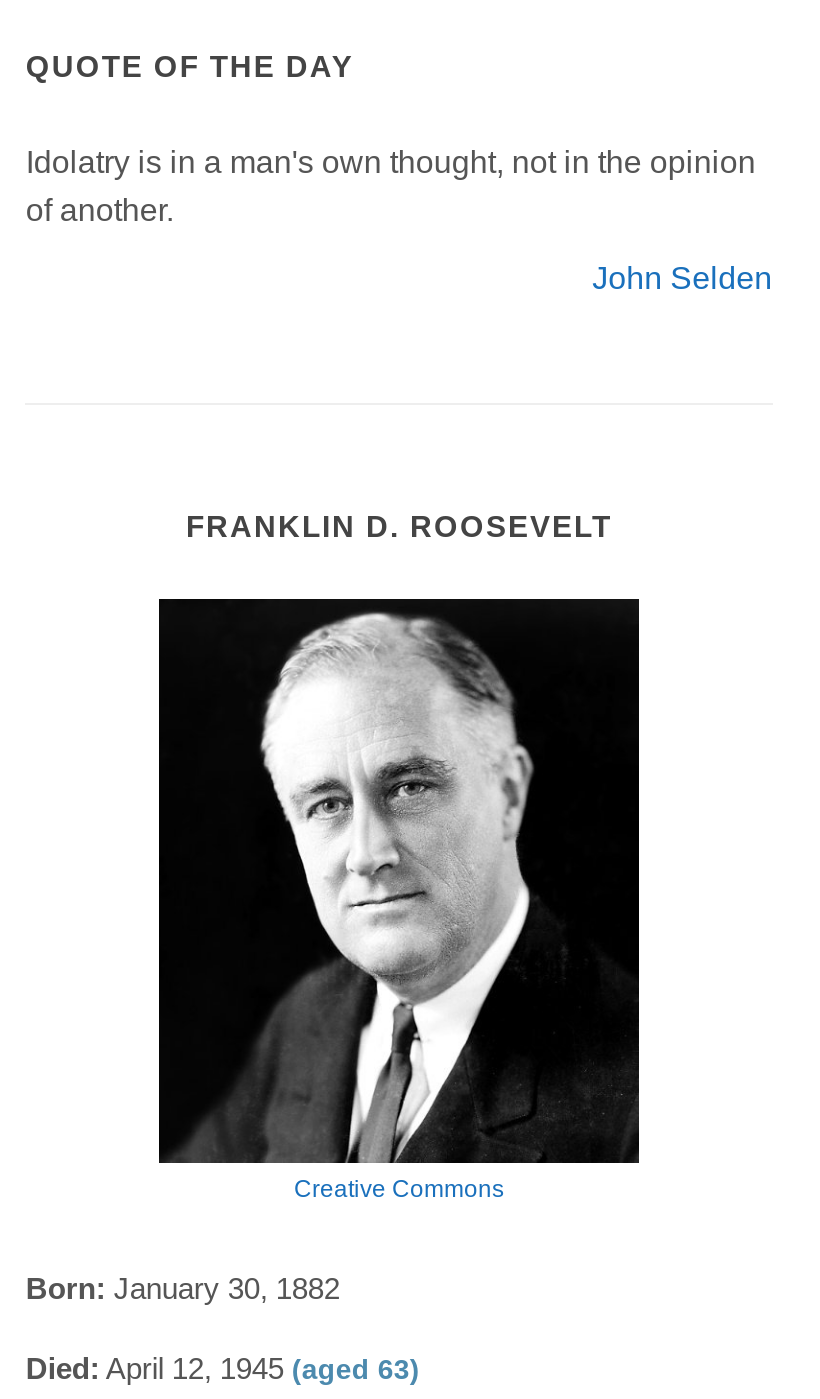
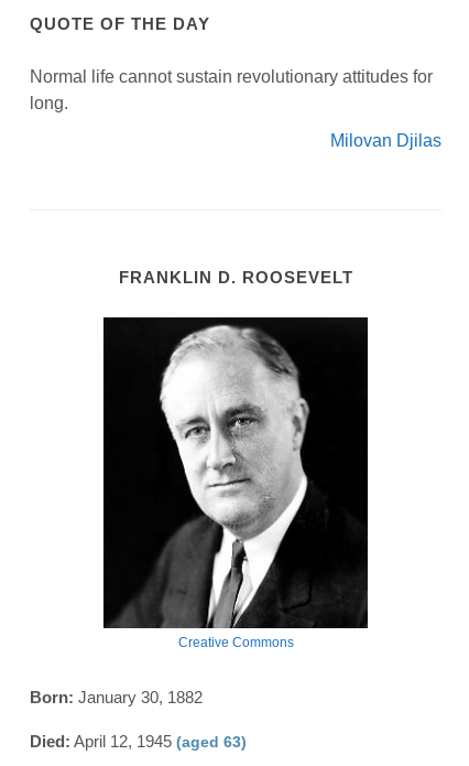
- Idolatry is in a man's own thought, not in the opinion
- of another.
+ Normal life cannot sustain revolutionary attitudes for
+ long.

- John Selden
+ Milovan Djilas
